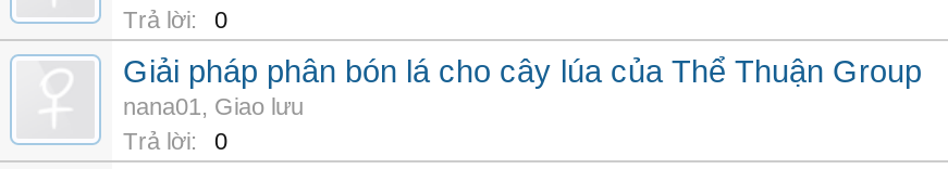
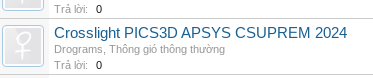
- Giải pháp phân bón lá cho cây lúa của Thể Thuận Group
- nana01, Giao lưu
+ Crosslight PICS3D APSYS CSUPREM 2024
+ Drograms, Thông gió thông thường
